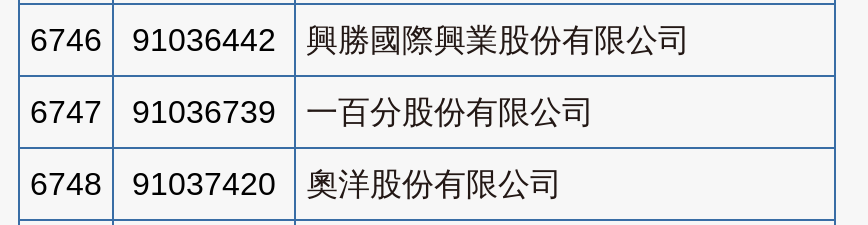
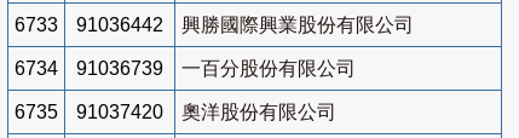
- 6746 91036442 興勝國際興業股份有限公司
+ 6733 91036442 興勝國際興業股份有限公司

- 6747 91036739 一百分股份有限公司
+ 6734 91036739 一百分股份有限公司

- 6748 91037420 奧洋股份有限公司
+ 6735 91037420 奧洋股份有限公司
